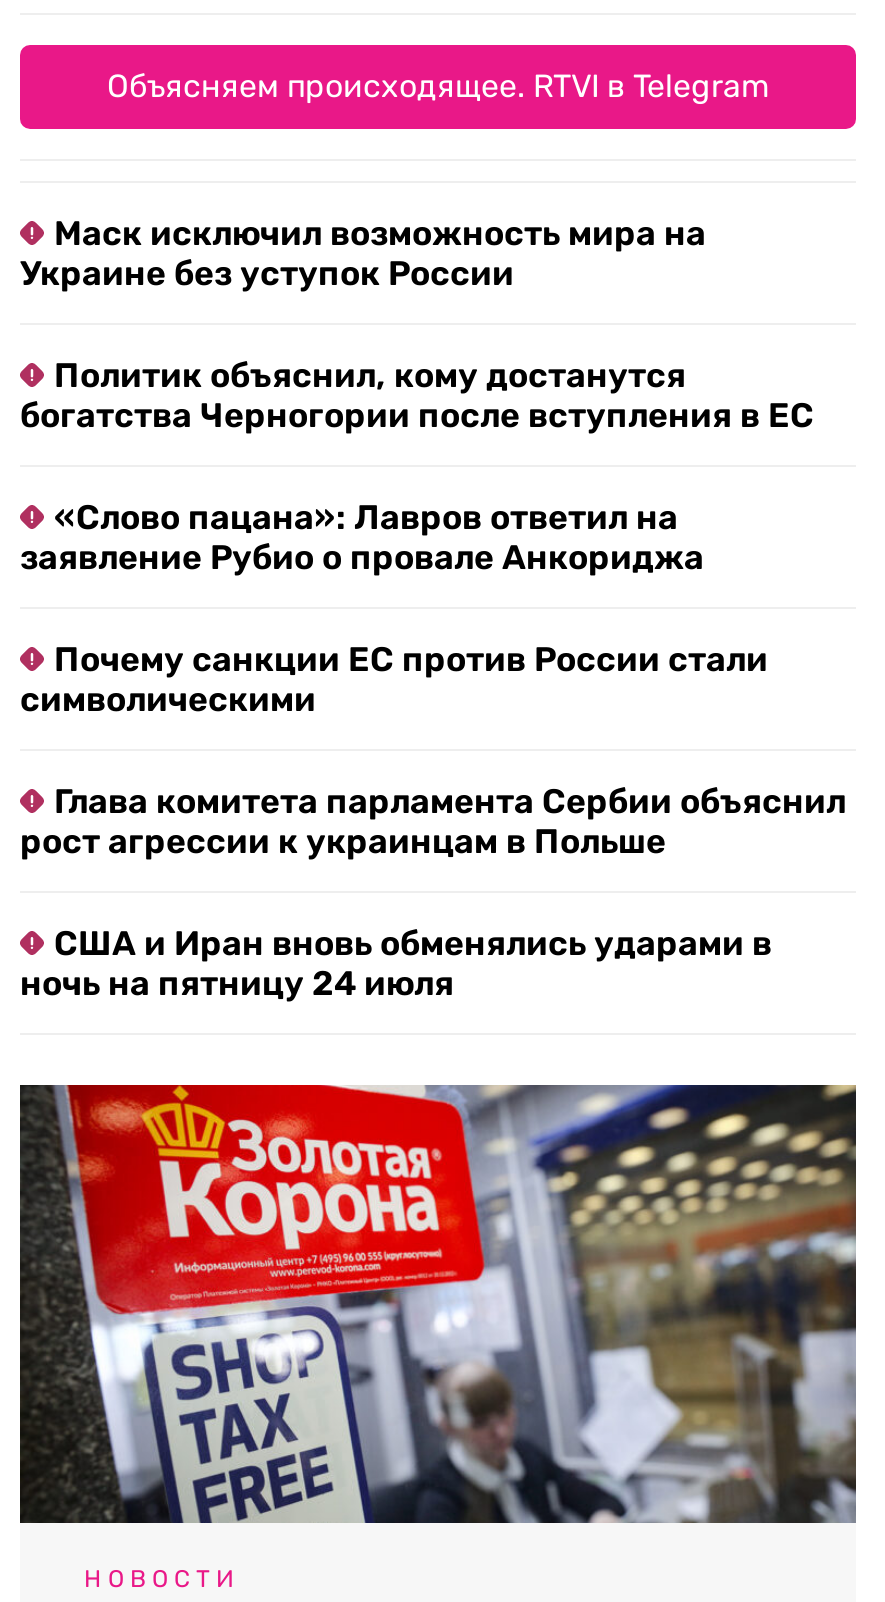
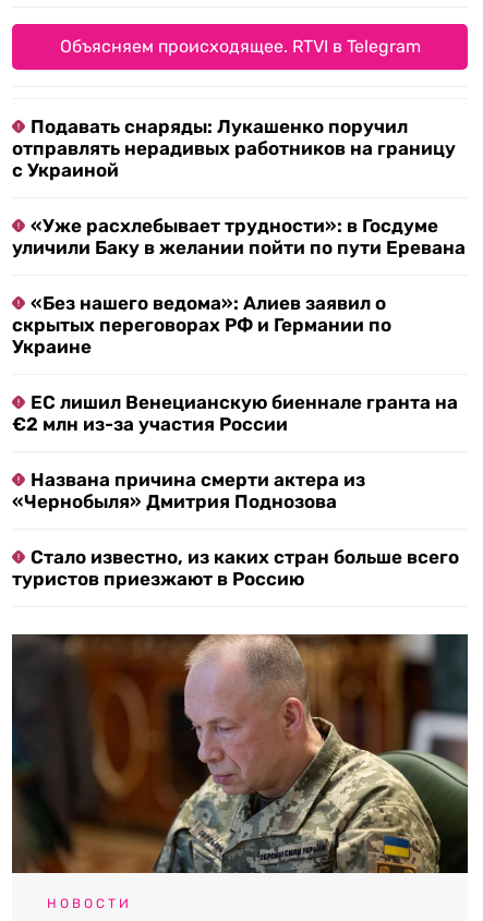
- Маск исключил возможность мира на
- Украине без уступок России
+ Подавать снаряды: Лукашенко поручил
+ отправлять нерадивых работников на границу
+ с Украиной

- Политик объяснил, кому достанутся
- богатства Черногории после вступления в ЕС
+ «Уже расхлебывает трудности»: в Госдуме
+ уличили Баку в желании пойти по пути Еревана

- «Слово пацана»: Лавров ответил на
- заявление Рубио о провале Анкориджа
+ «Без нашего ведома»: Алиев заявил о
+ скрытых переговорах РФ и Германии по
+ Украине

- Почему санкции ЕС против России стали
- символическими
+ ЕС лишил Венецианскую биеннале гранта на
+ €2 млн из-за участия России

- Глава комитета парламента Сербии объяснил
- рост агрессии к украинцам в Польше
+ Названа причина смерти актера из
+ «Чернобыля» Дмитрия Поднозова

- США и Иран вновь обменялись ударами в
- ночь на пятницу 24 июля
+ Стало известно, из каких стран больше всего
+ туристов приезжают в Россию

- [image]
+ [image]
